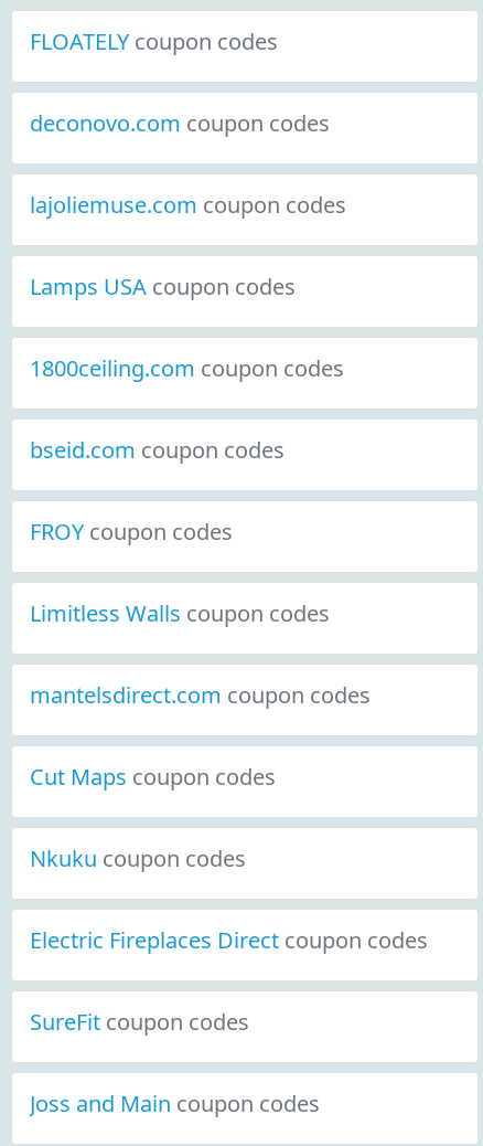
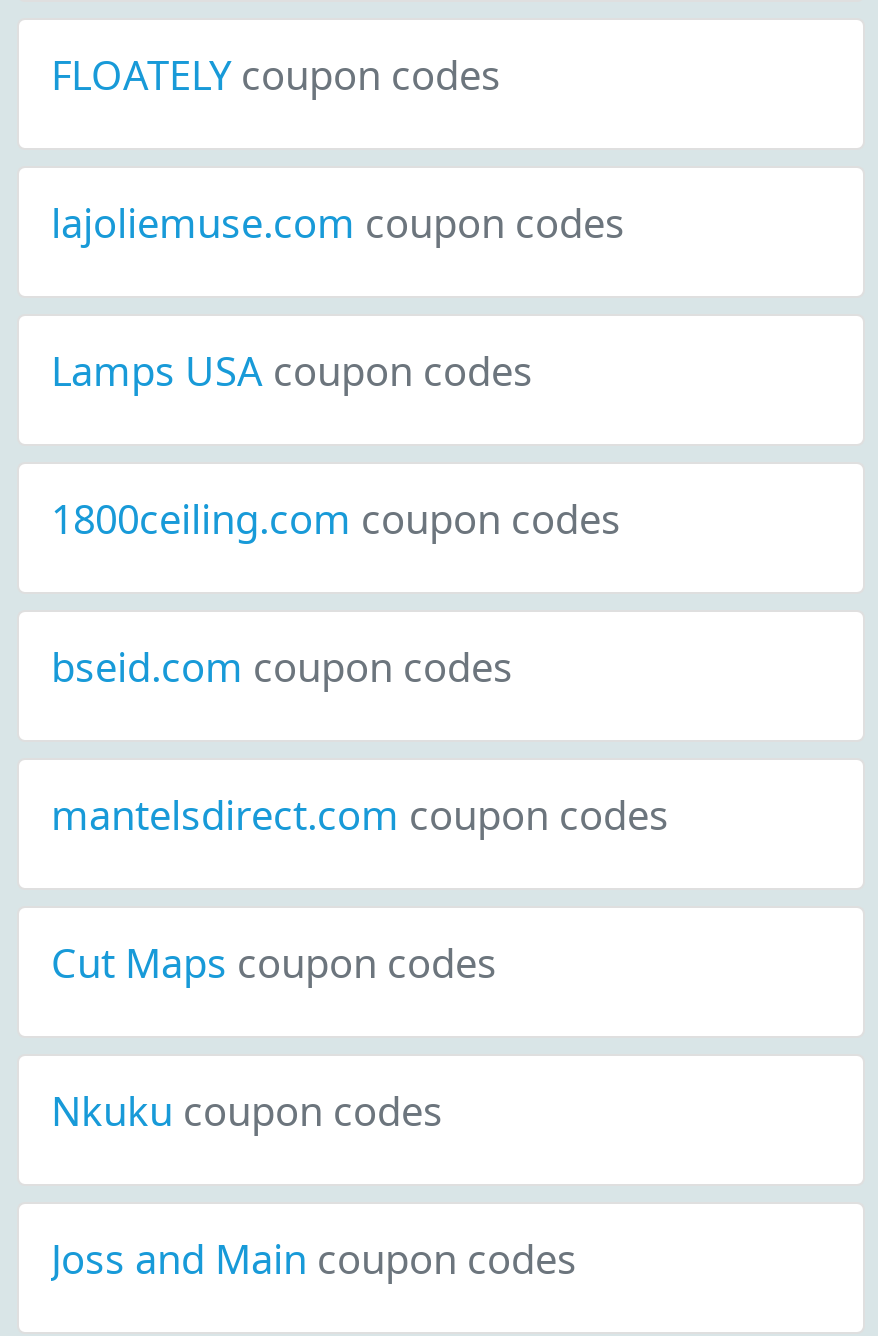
- deconovo.com coupon codes

- FROY coupon codes
- Limitless Walls coupon codes

- Electric Fireplaces Direct coupon codes
- SureFit coupon codes
